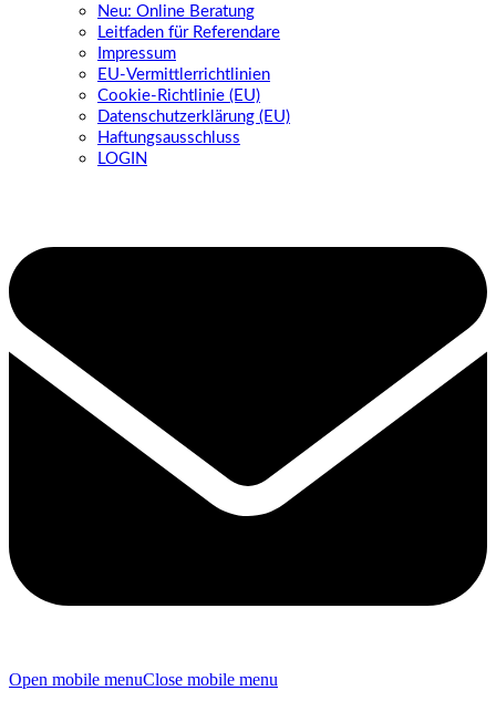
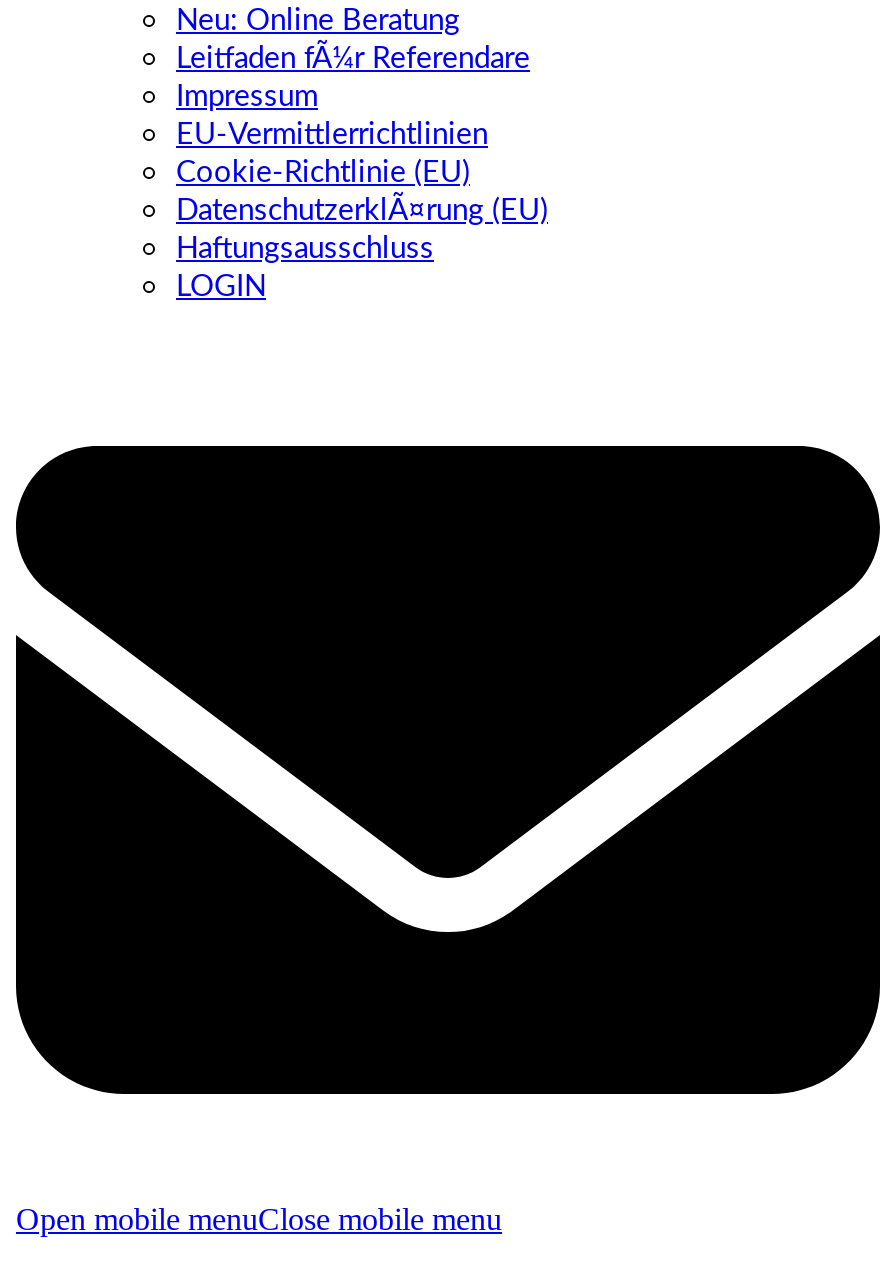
- Leitfaden für Referendare
+ Leitfaden fÃ¼r Referendare

- Datenschutzerklärung (EU)
+ DatenschutzerklÃ¤rung (EU)
